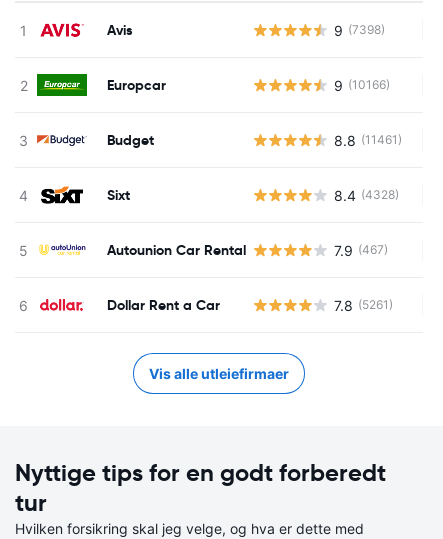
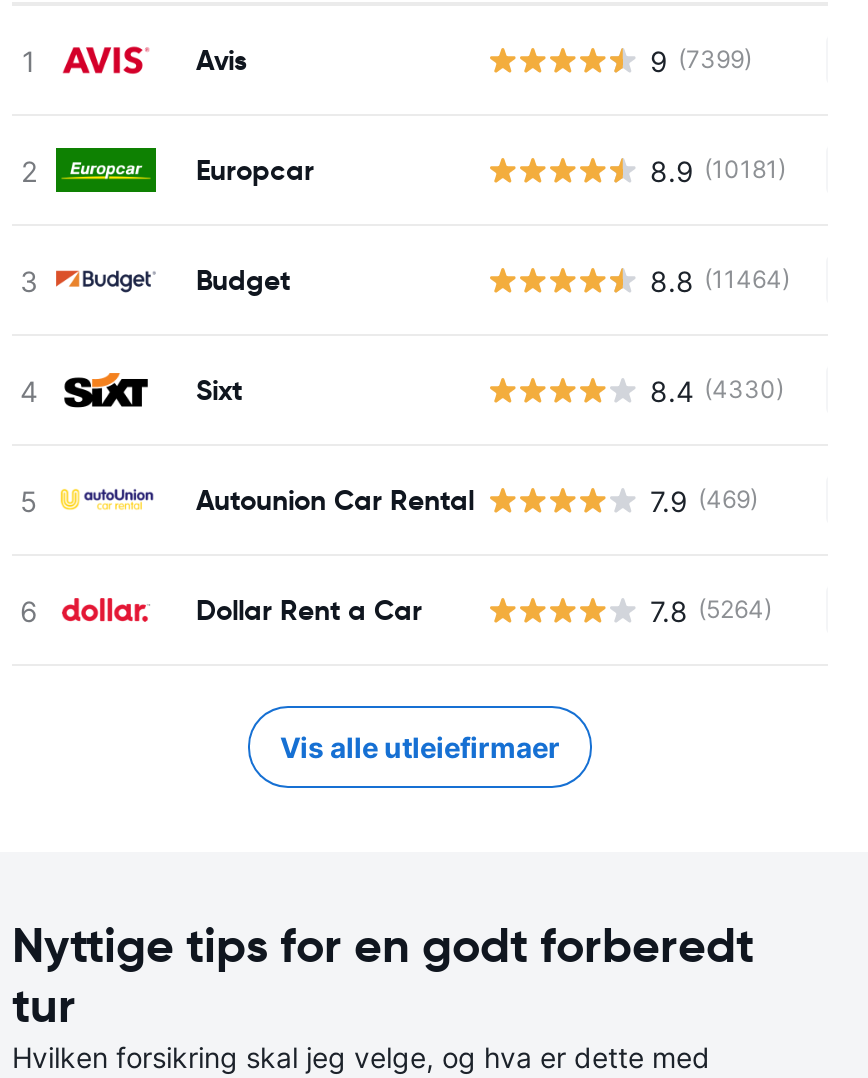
- 9 (7398)
+ 9 (7399)

- 9 (10166)
+ 8.9 (10181)

- 8.8 (11461)
+ 8.8 (11464)

- 8.4 (4328)
+ 8.4 (4330)

- 7.9 (467)
+ 7.9 (469)

- 7.8 (5261)
+ 7.8 (5264)
